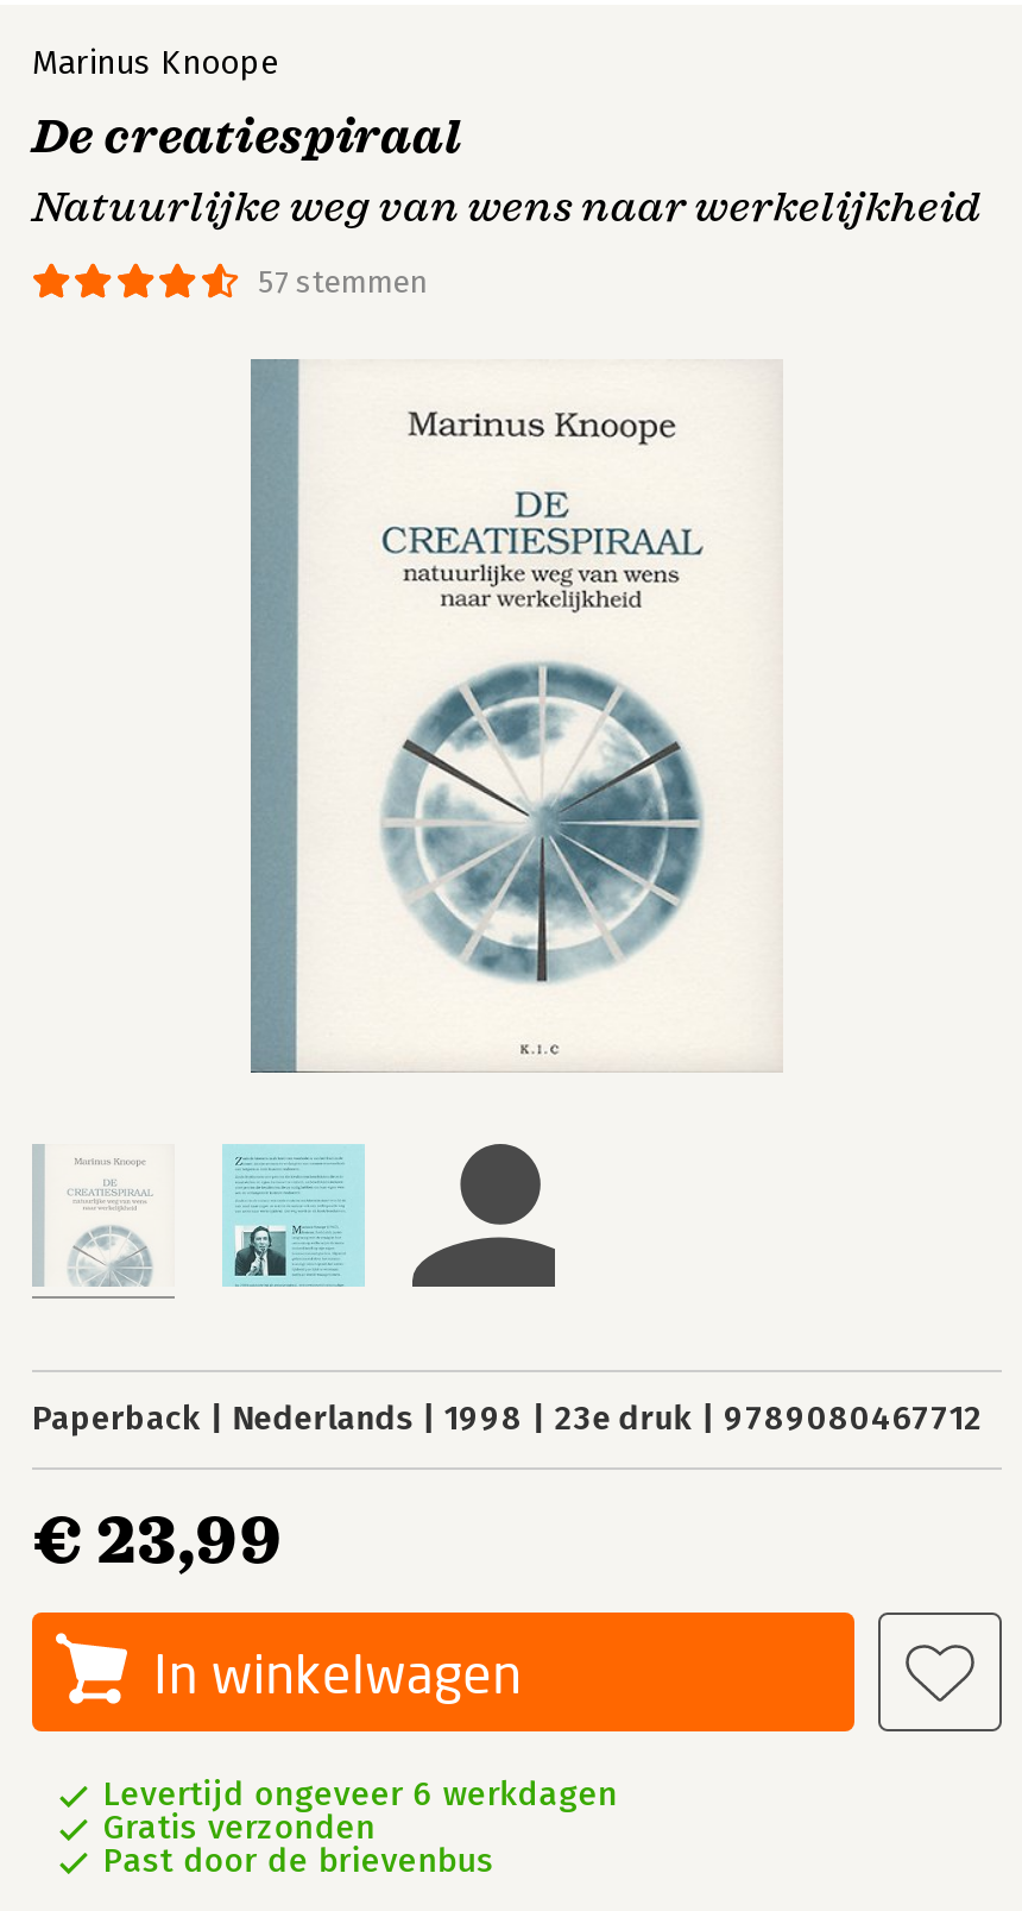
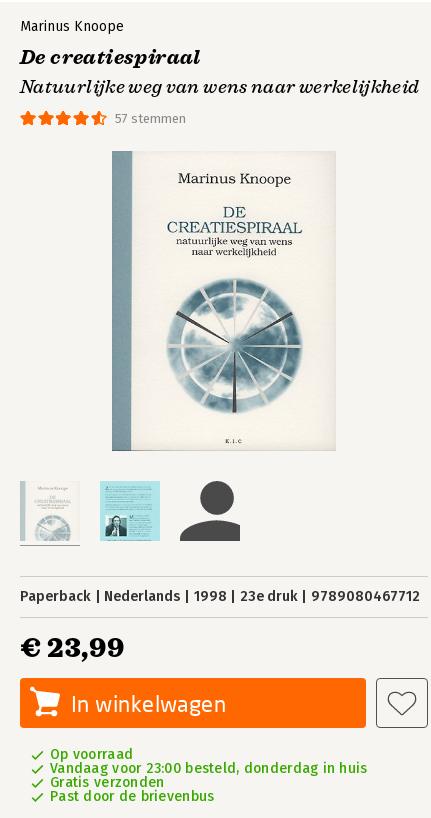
- Levertijd ongeveer 6 werkdagen
+ Op voorraad
+ Vandaag voor 23:00 besteld, donderdag in huis
